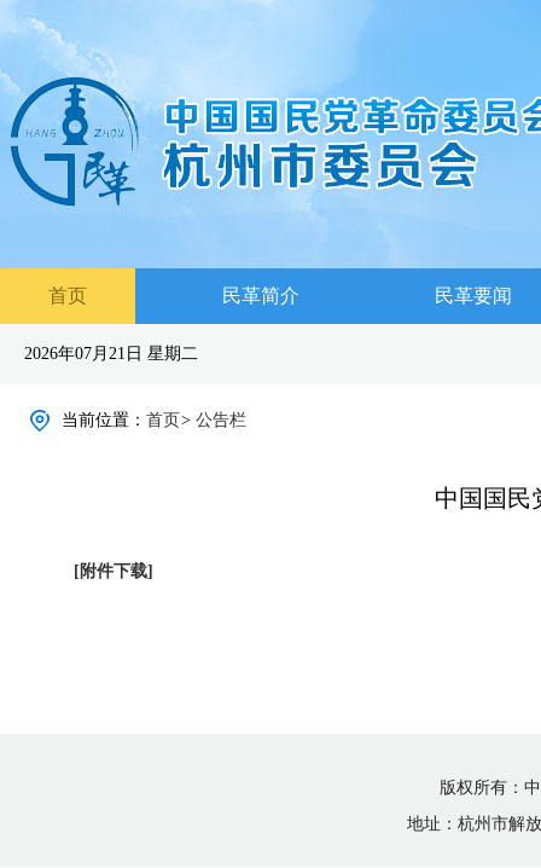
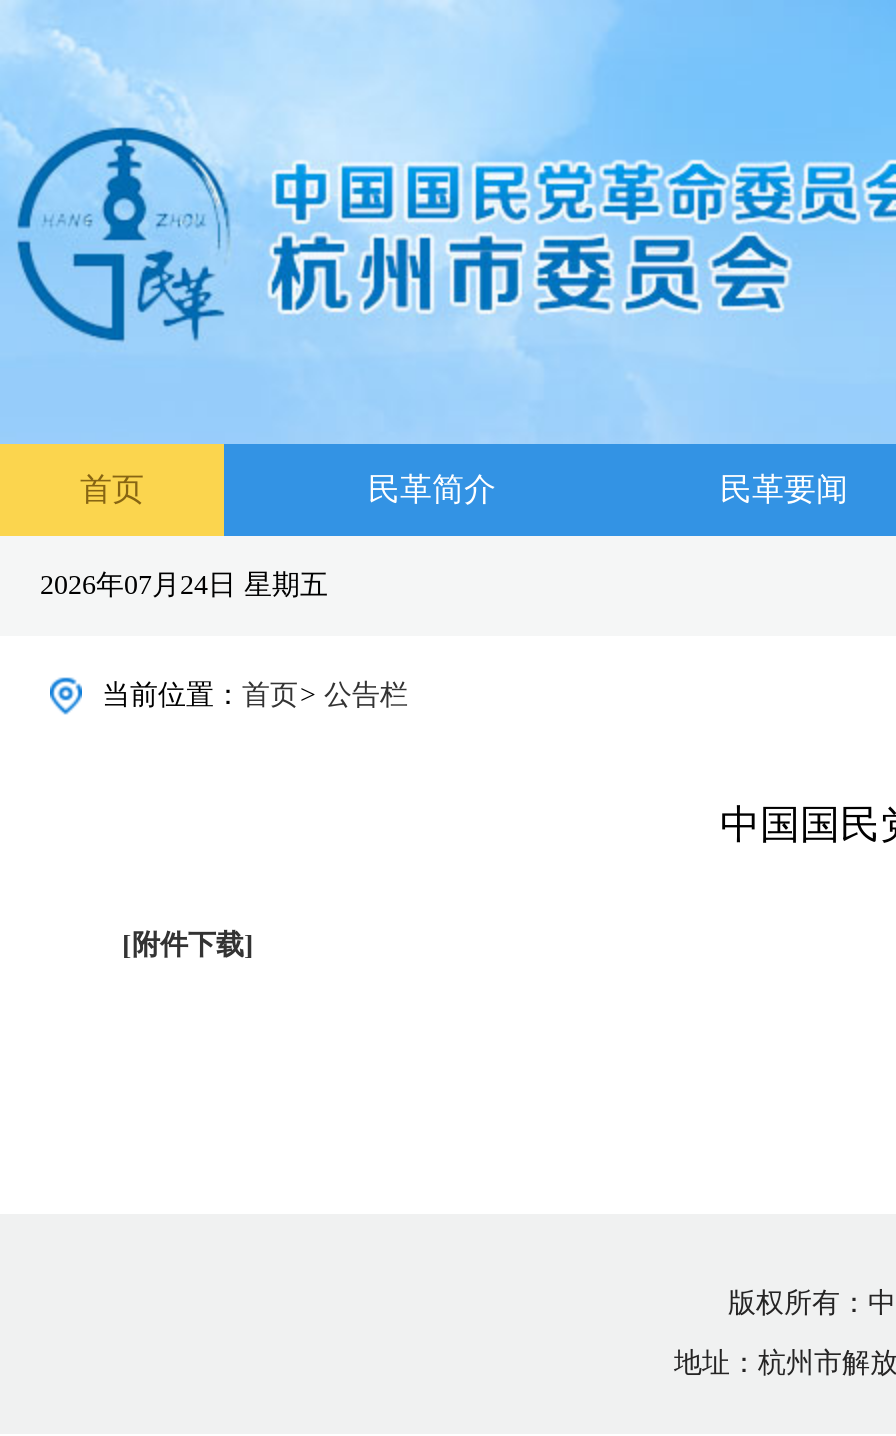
- 2026年07月21日星期二
+ 2026年07月24日星期五
